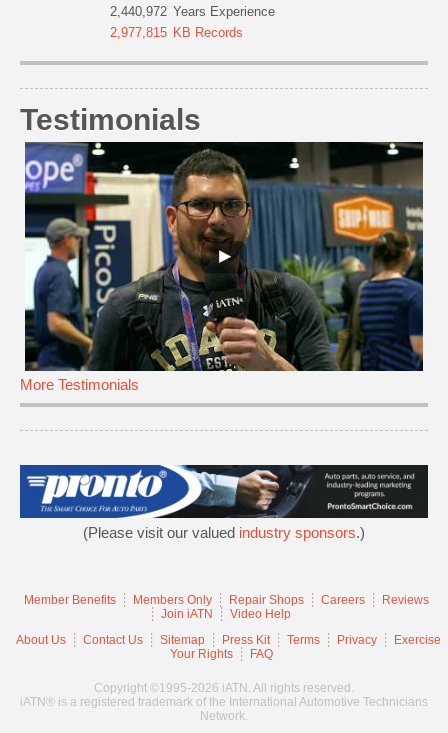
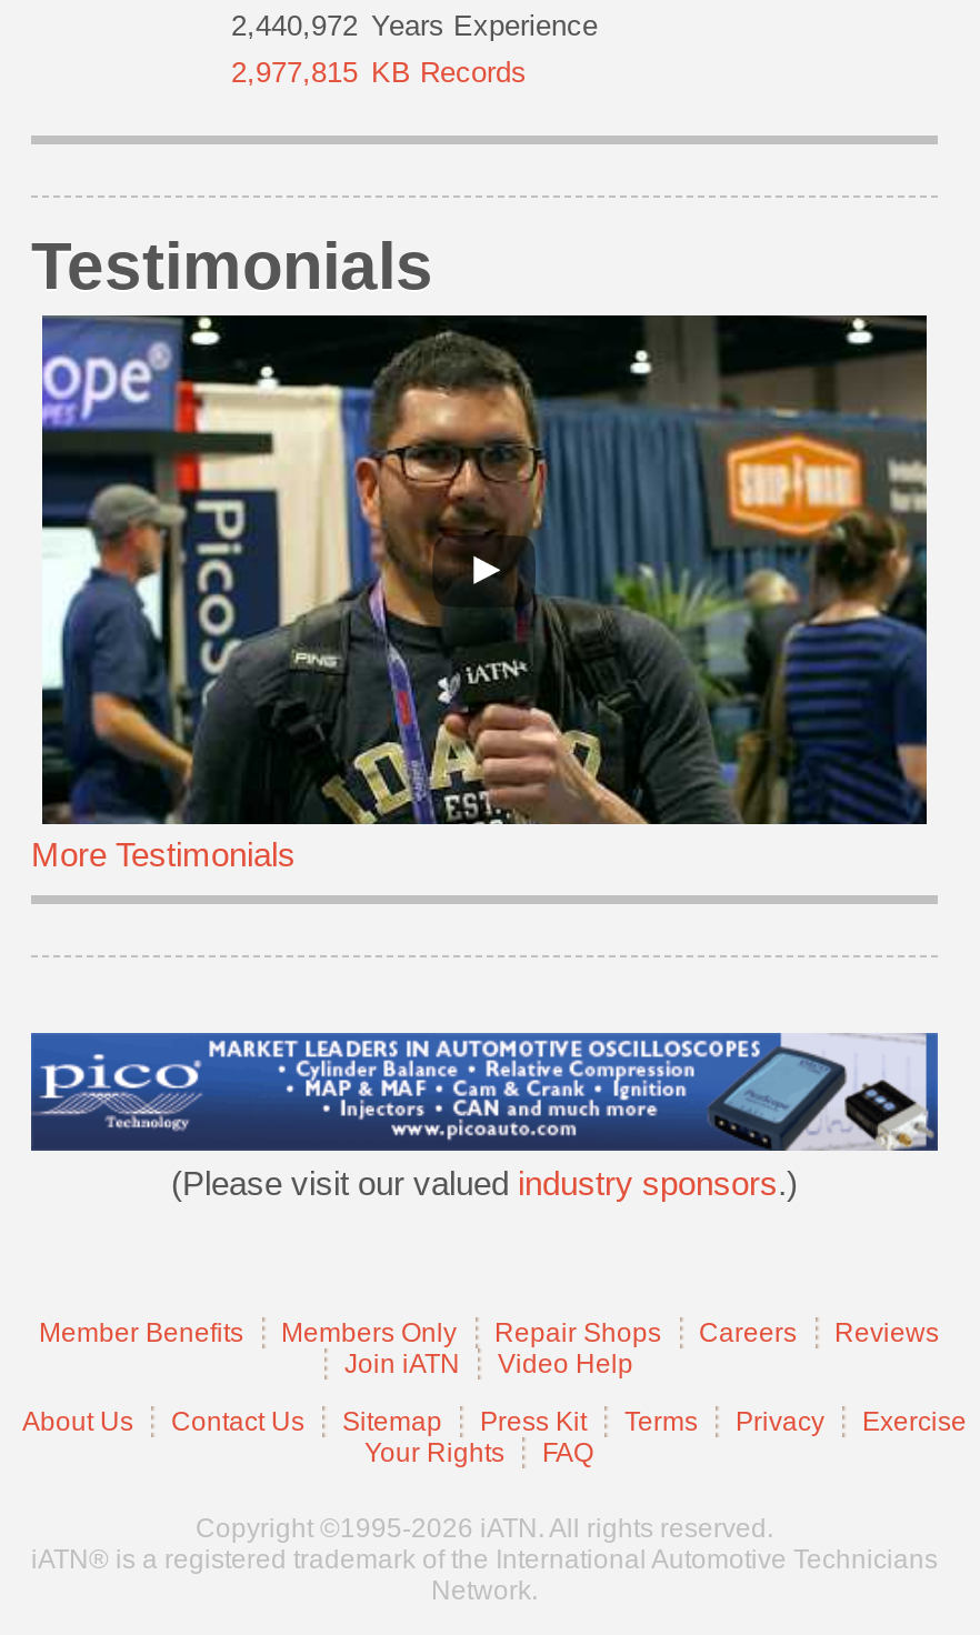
- [image]
+ [image]
